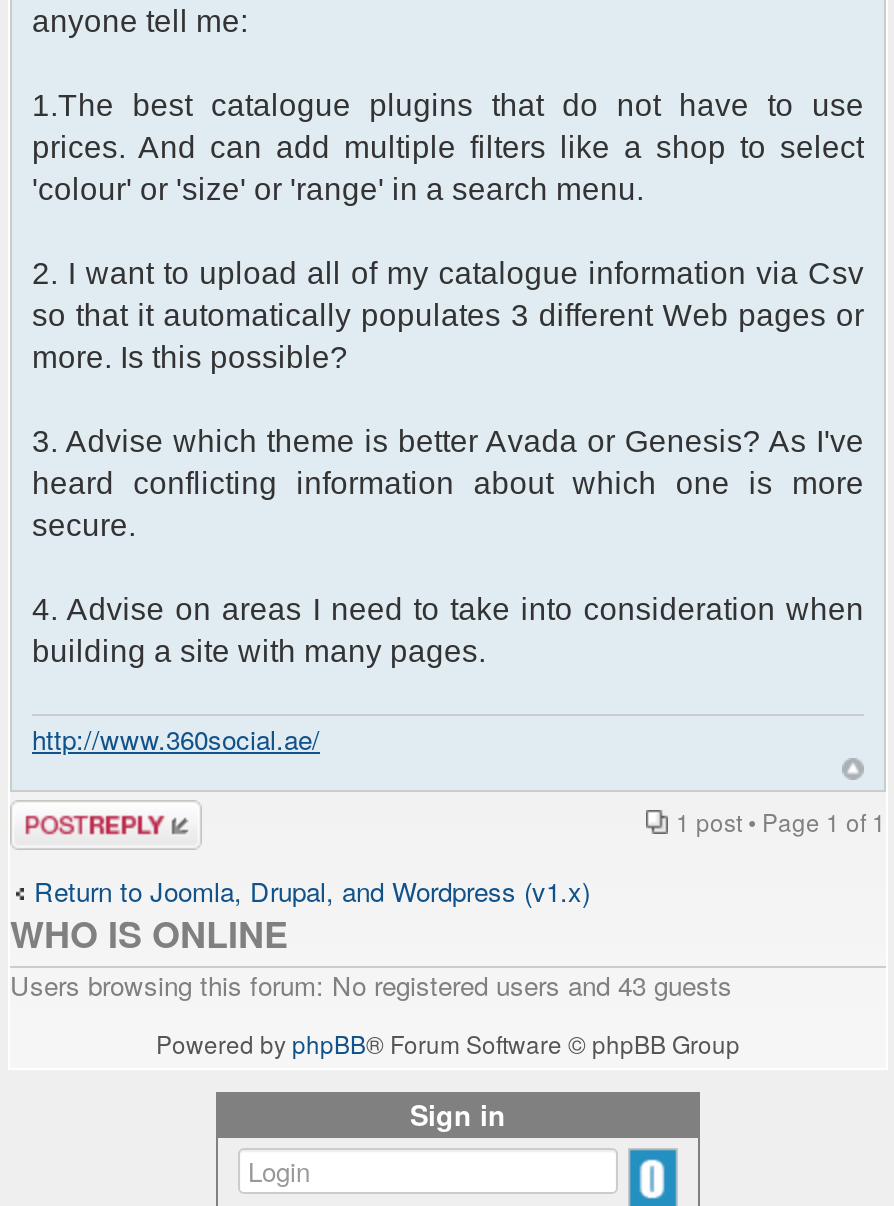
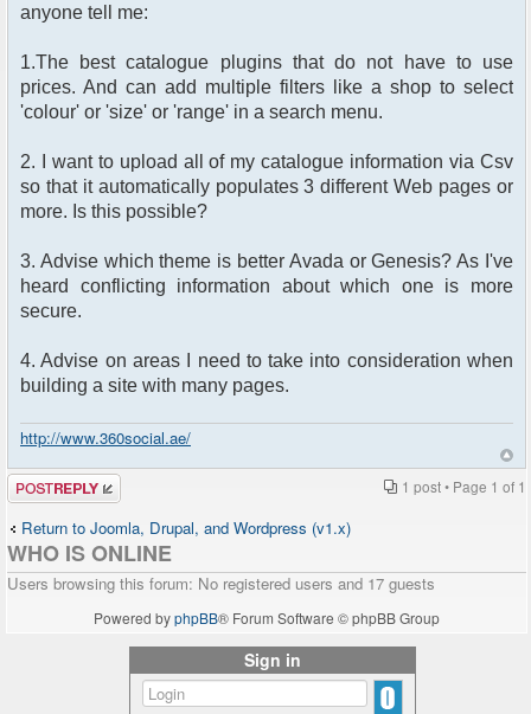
- Users browsing this forum: No registered users and 43 guests
+ Users browsing this forum: No registered users and 17 guests
